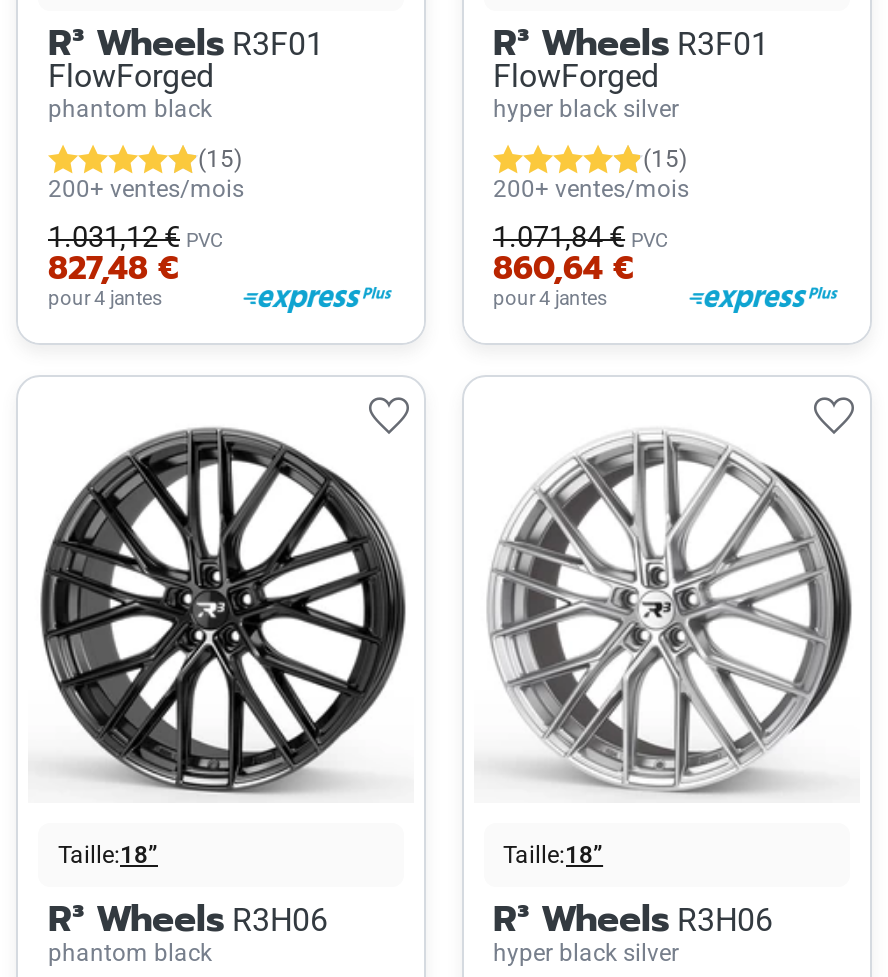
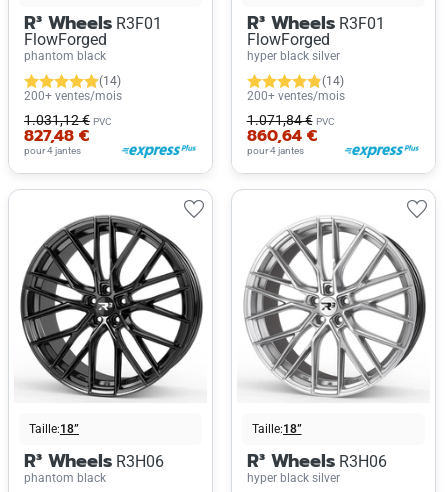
- (15)
+ (14)

- (15)
+ (14)
